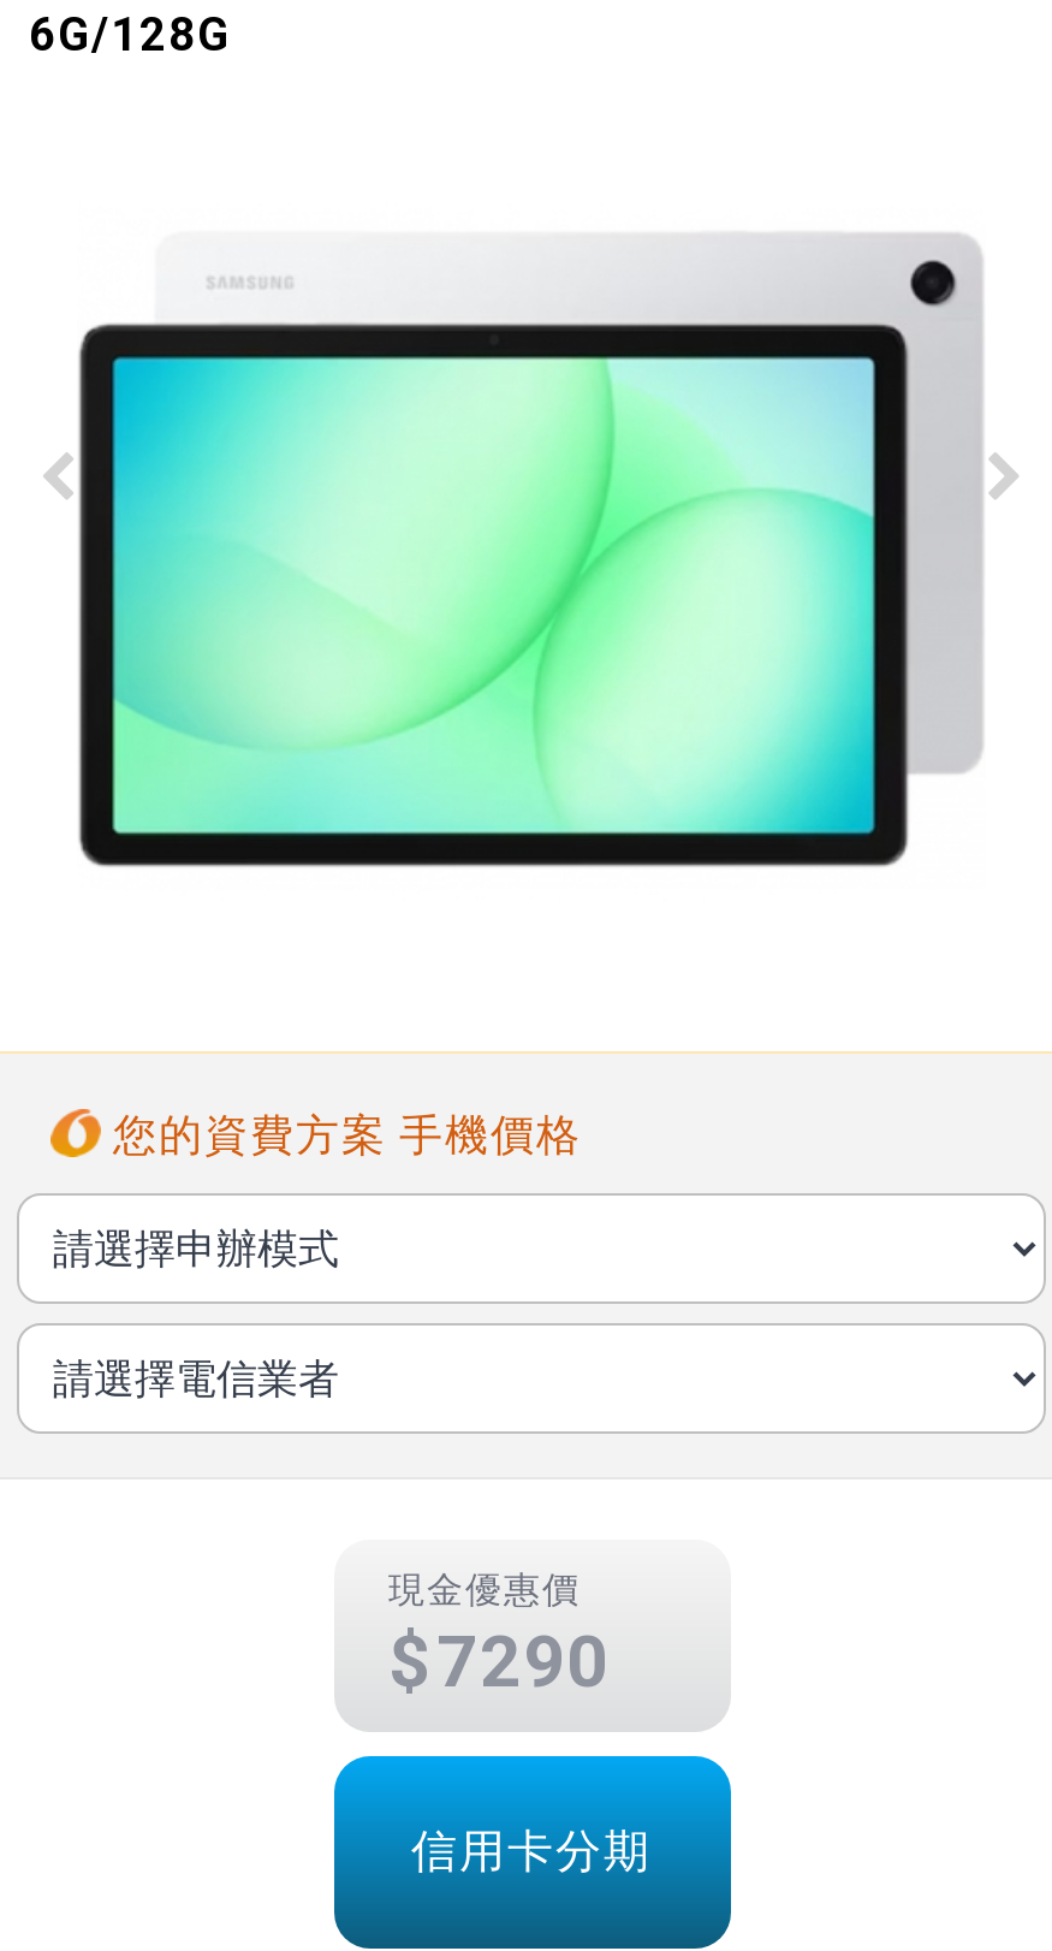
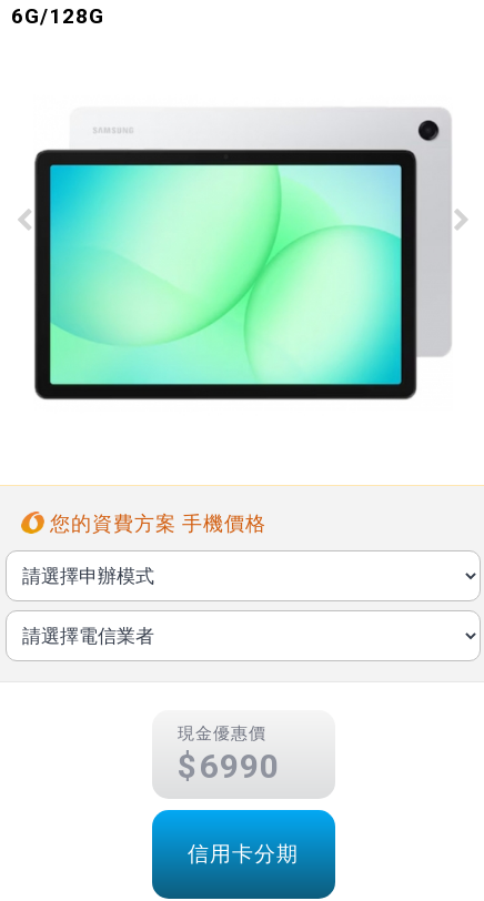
- 7290
+ 6990
